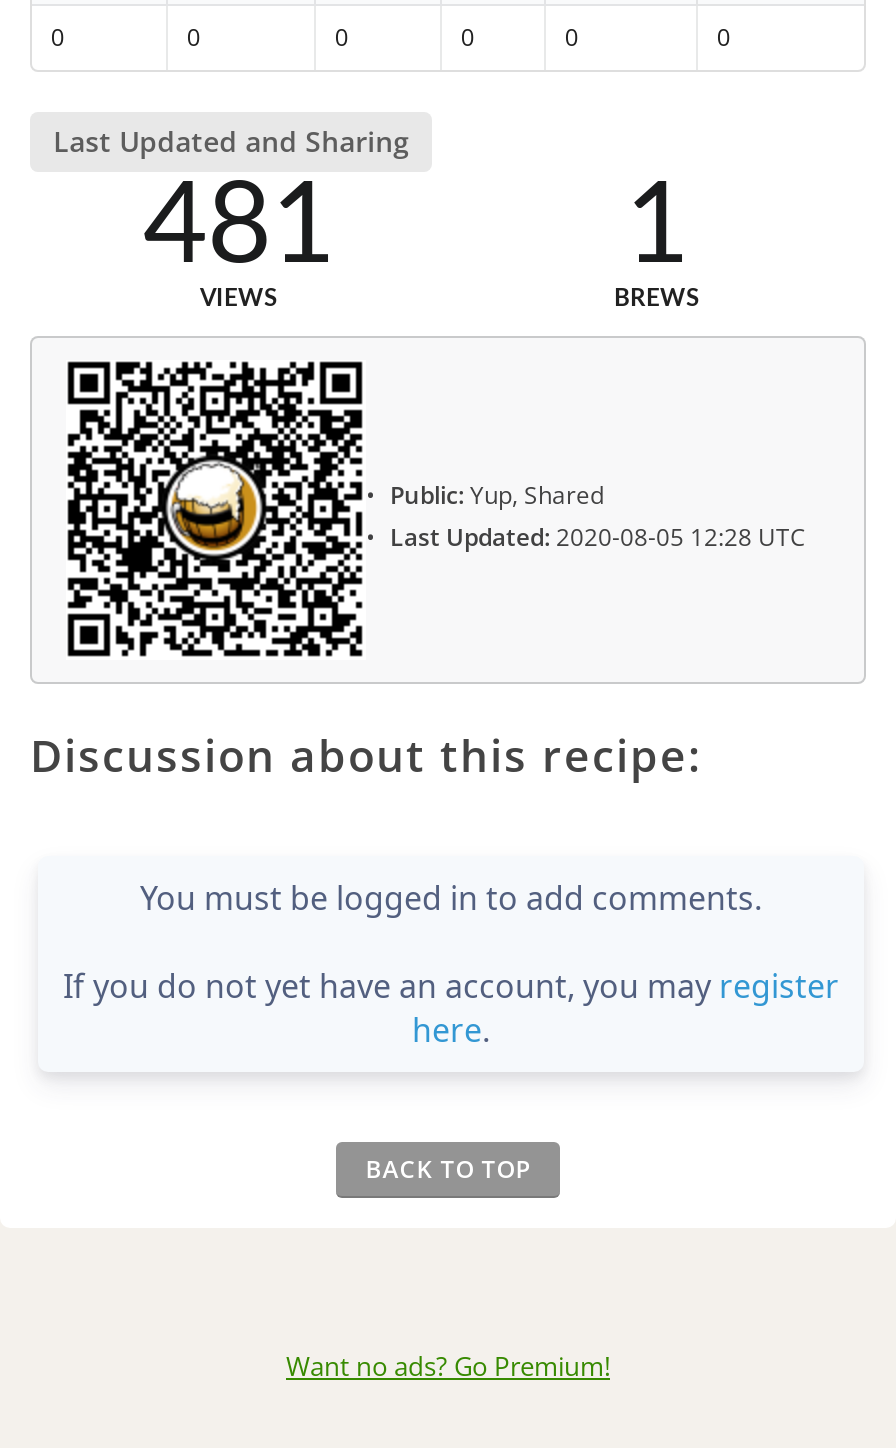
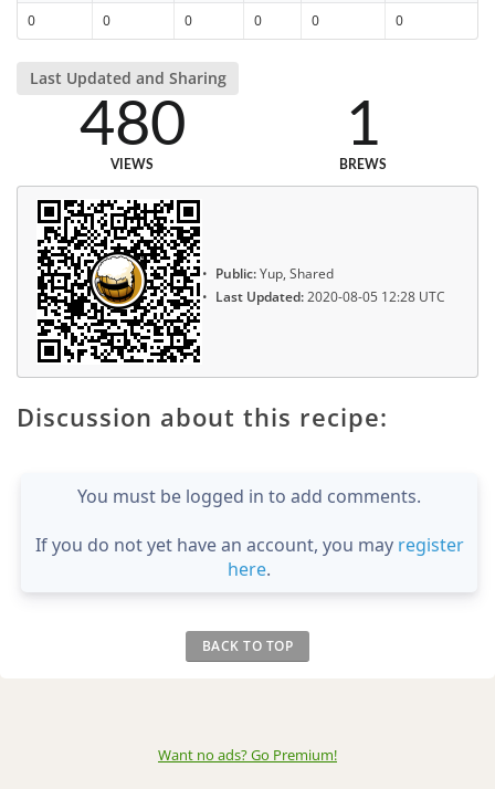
- 481
+ 480
